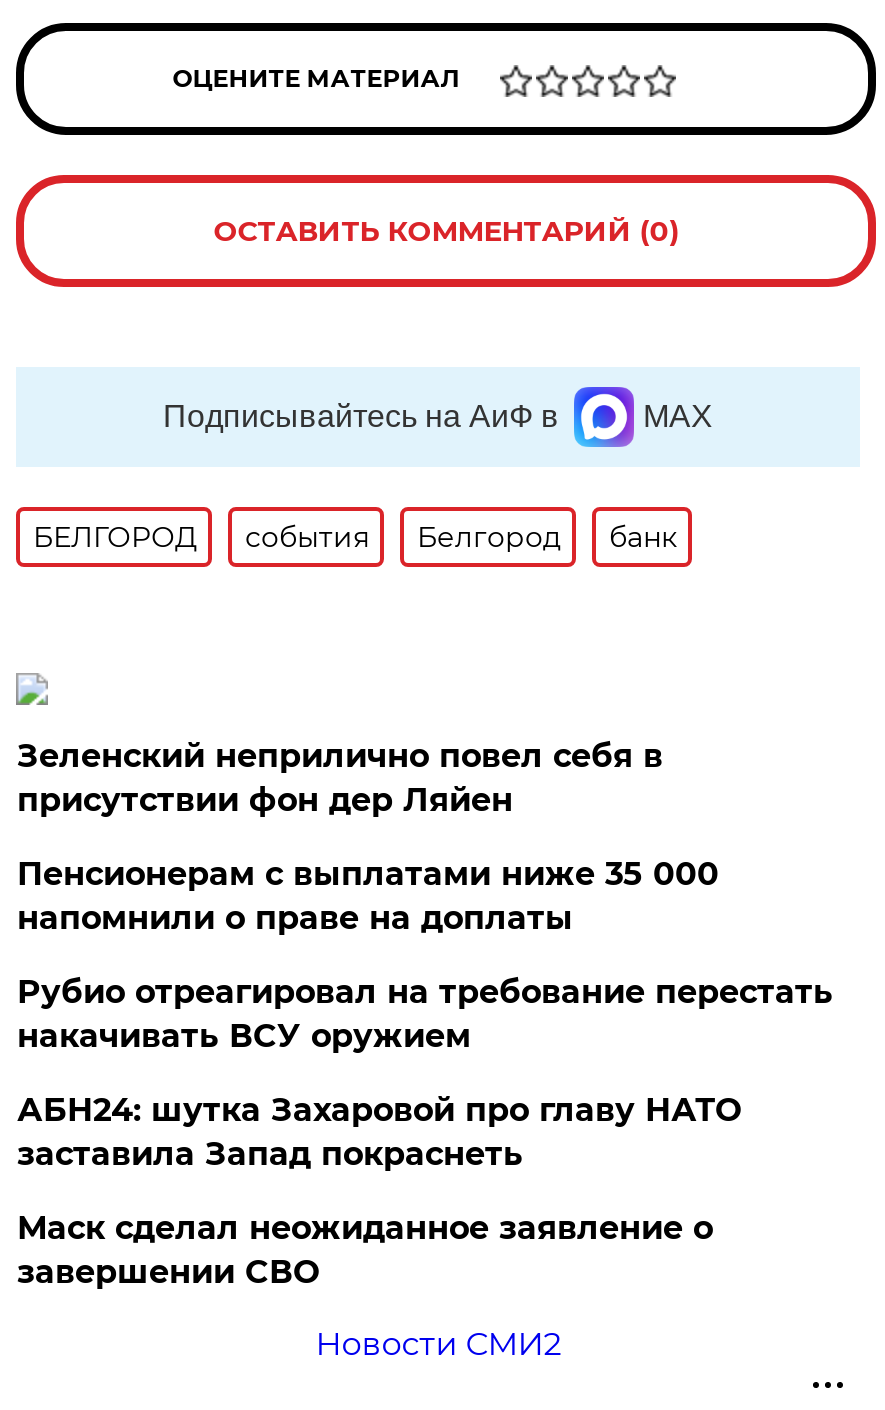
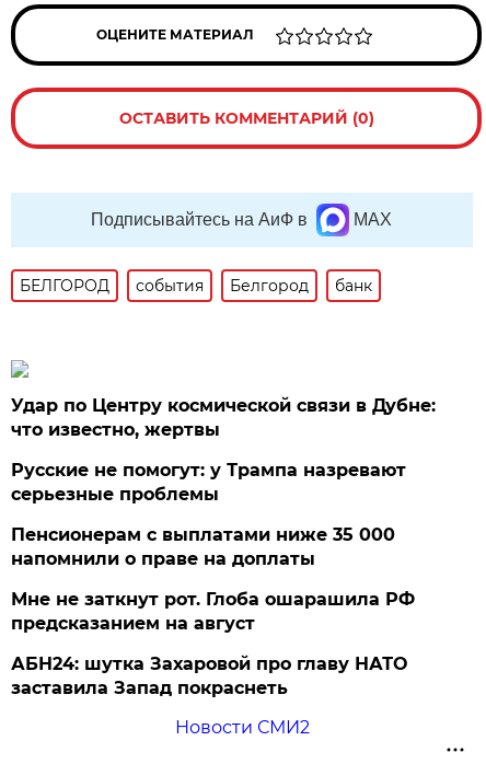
- Зеленский неприлично повел cебя в
- присутствии фон дер Ляйен
+ Удар по Центру космической связи в Дубне:
+ что известно, жертвы
+ Русские не помогут: у Трампа назревают
+ серьезные проблемы

moved down: Пенсионерам с выплатами ниже 35 000 | напомнили о праве на доплаты

- Рубио отреагировал на требование перестать
- накачивать ВСУ оружием
+ Мне не заткнут рот. Глоба ошарашила РФ
+ предсказанием на август

moved down: АБН24: шутка Захаровой про главу НАТО | заставила Запад покраснеть

- Маск сделал неожиданное заявление о
- завершении СВО
